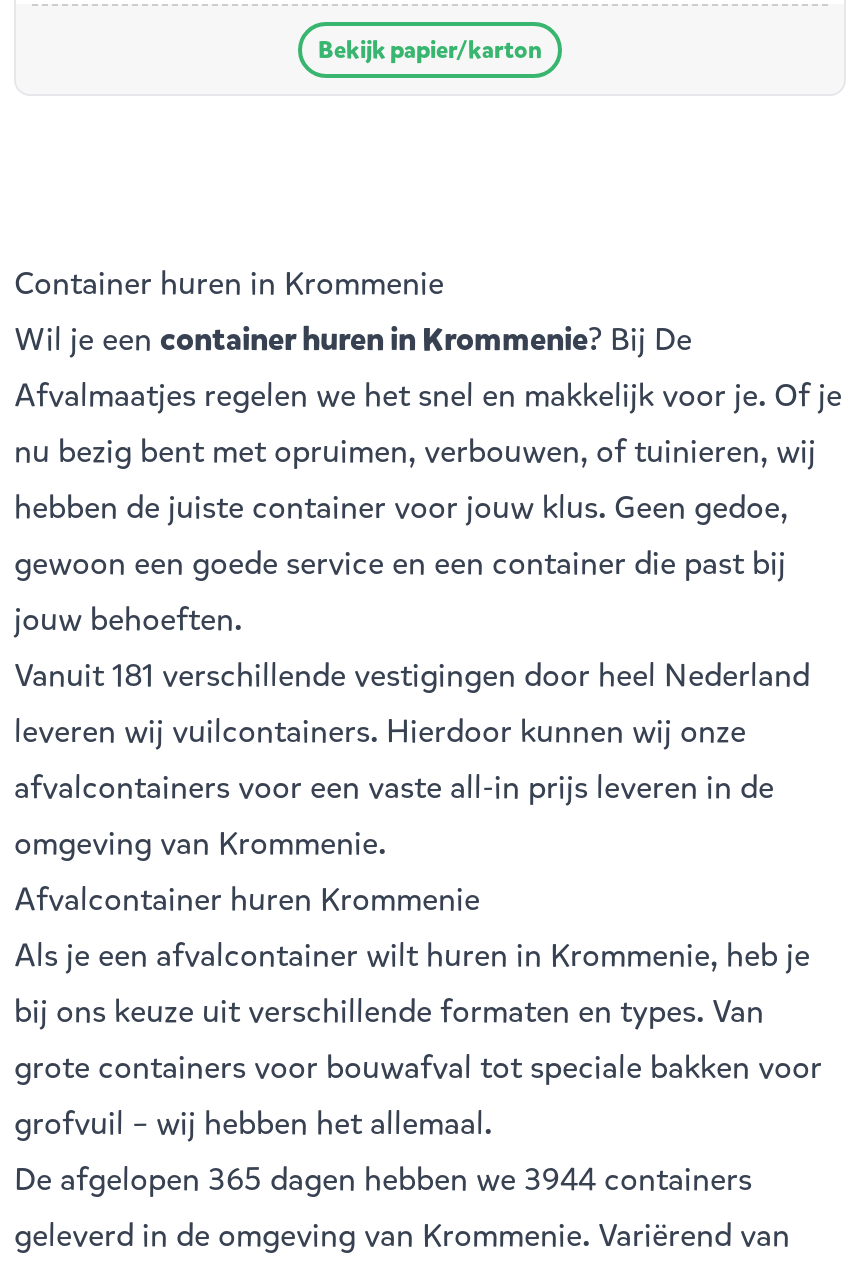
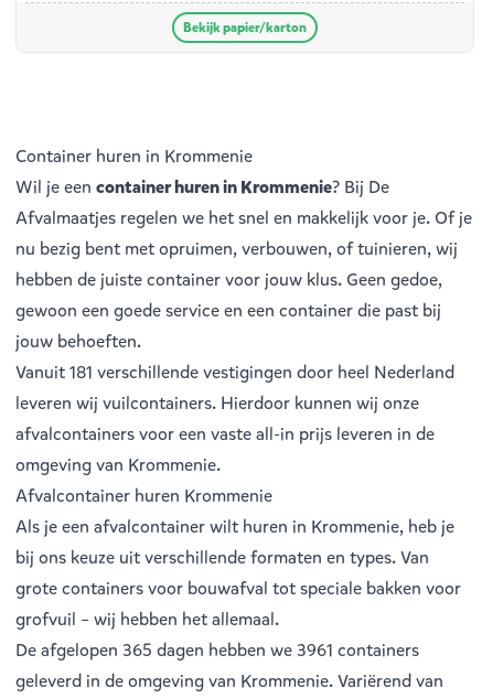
- De afgelopen 365 dagen hebben we 3944 containers
+ De afgelopen 365 dagen hebben we 3961 containers
